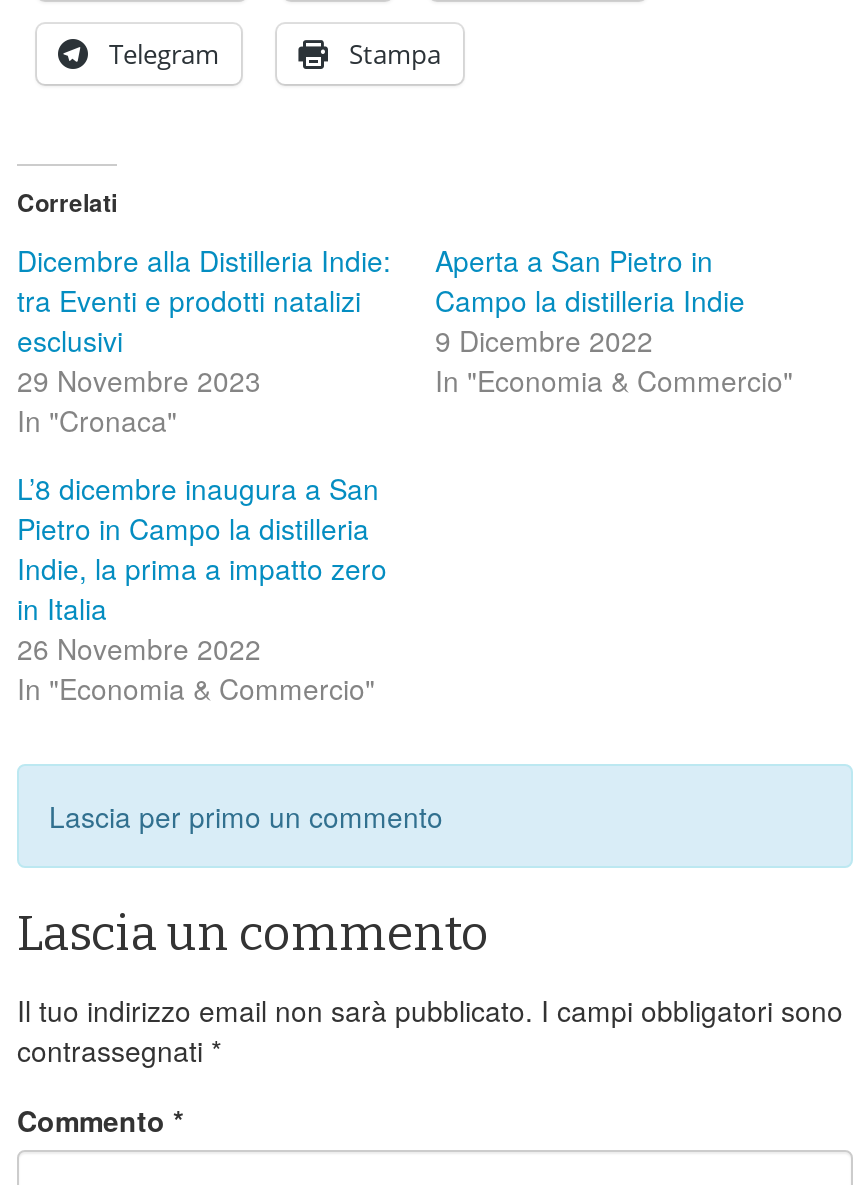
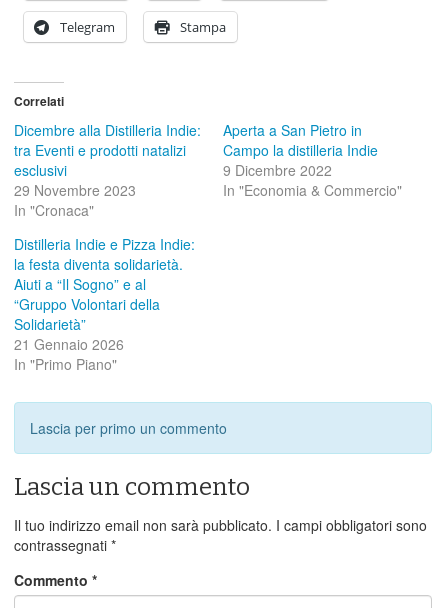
- L’8 dicembre inaugura a San
- Pietro in Campo la distilleria
- Indie, la prima a impatto zero
- in Italia
- 26 Novembre 2022
- In "Economia & Commercio"
+ Distilleria Indie e Pizza Indie:
+ la festa diventa solidarietà.
+ Aiuti a “Il Sogno” e al
+ “Gruppo Volontari della
+ Solidarietà”
+ 21 Gennaio 2026
+ In "Primo Piano"
